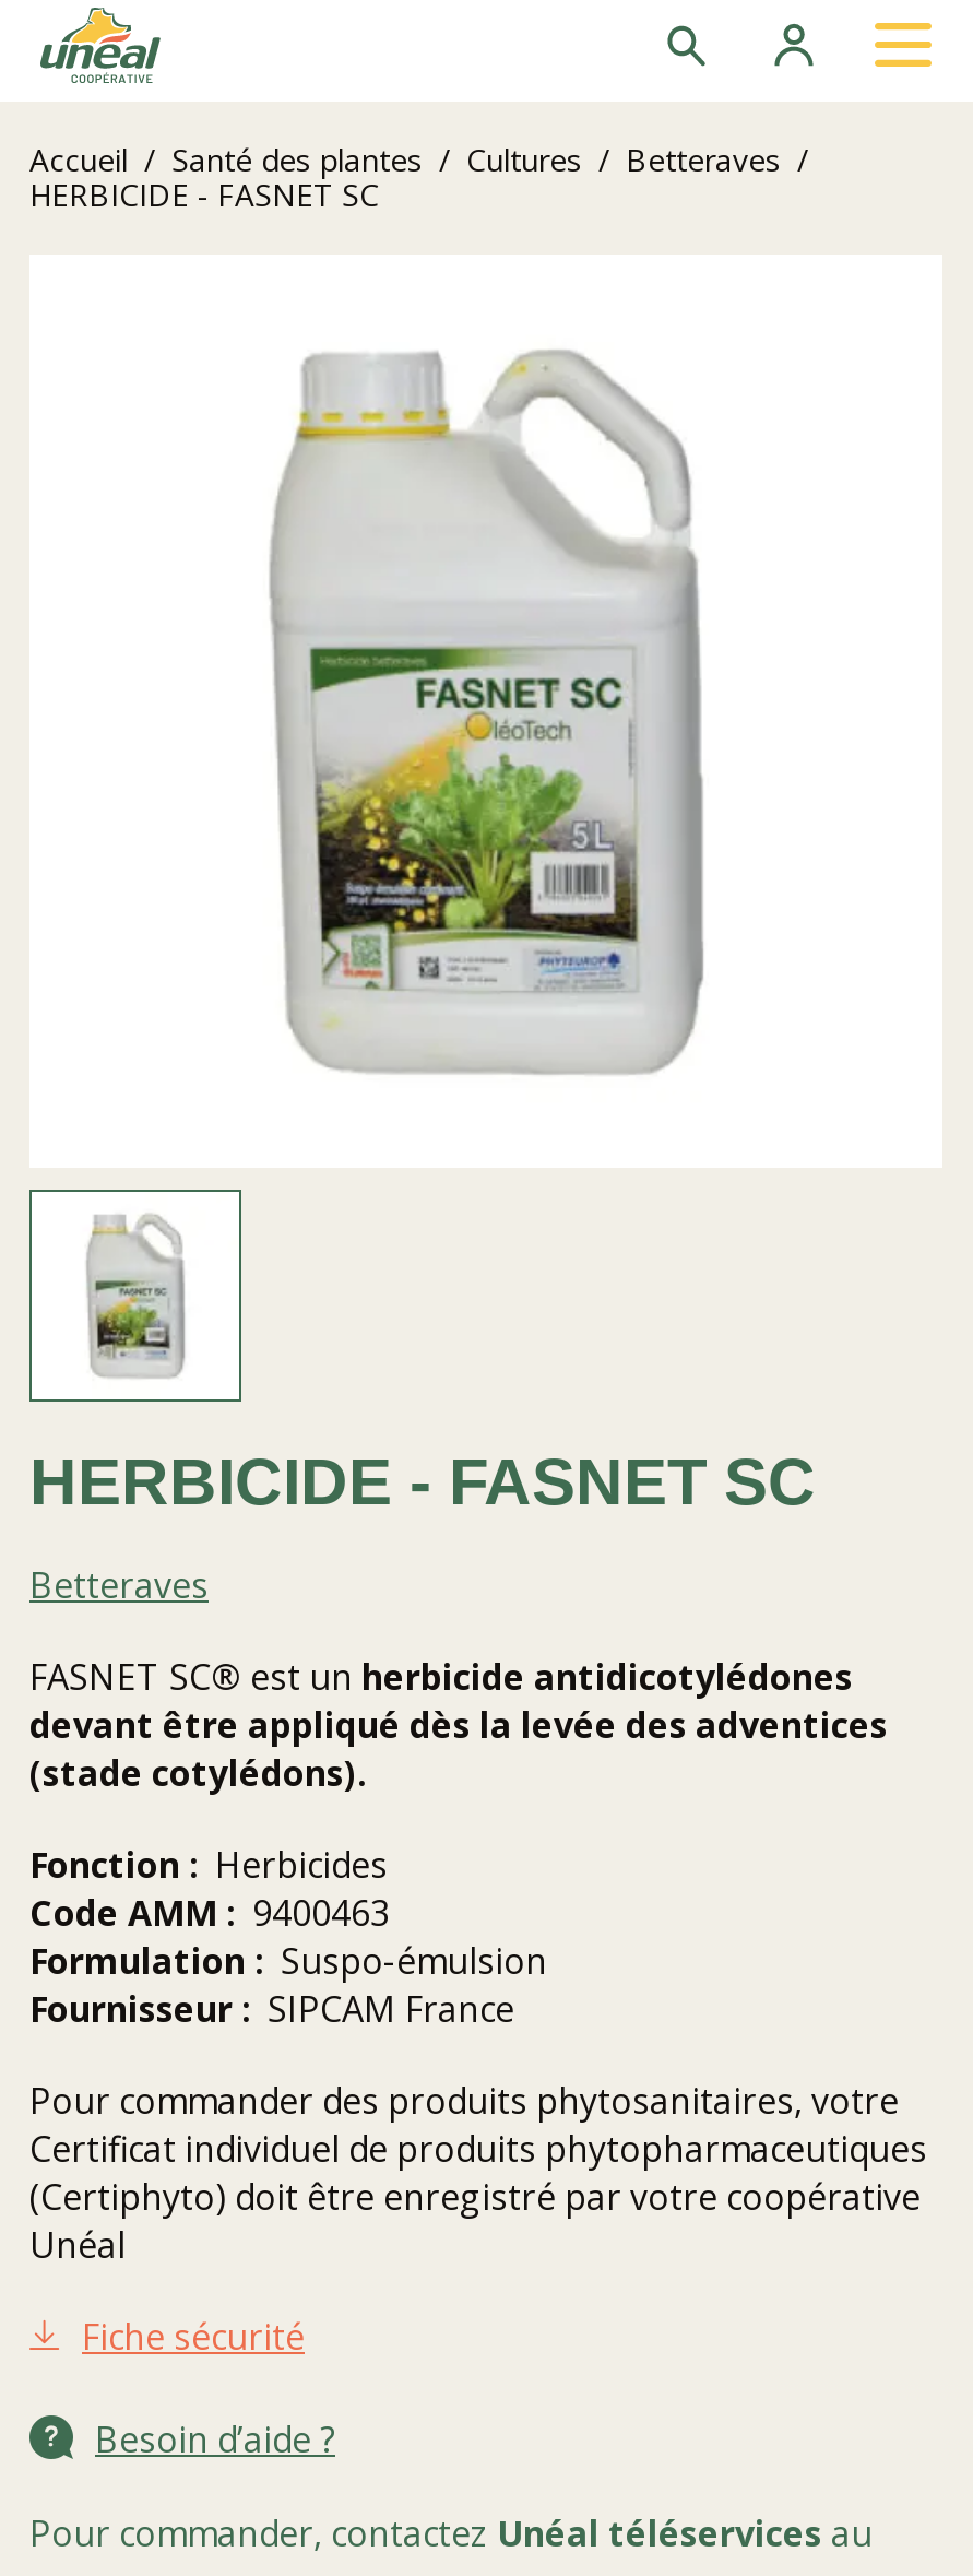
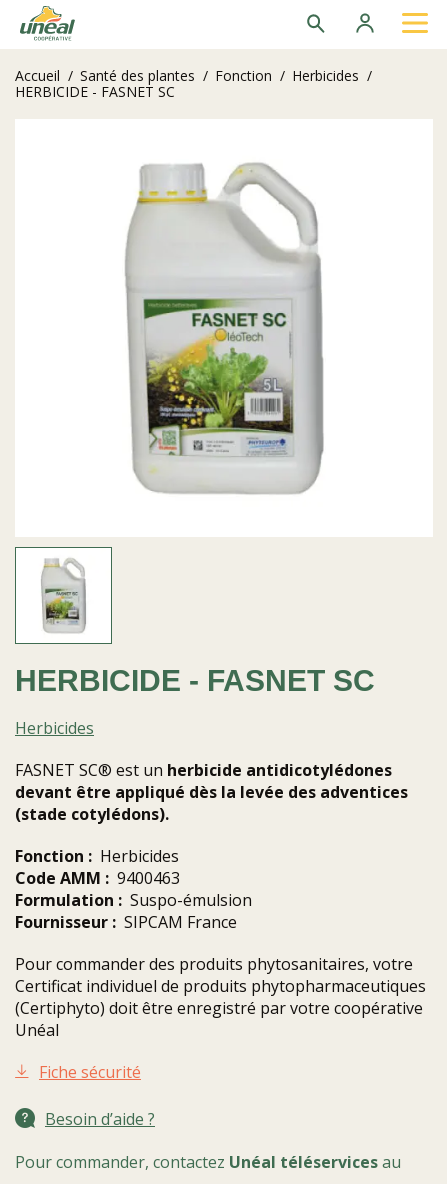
- Accueil / Santé des plantes / Cultures / Betteraves /
+ Accueil / Santé des plantes / Fonction / Herbicides /

- Betteraves
+ Herbicides
